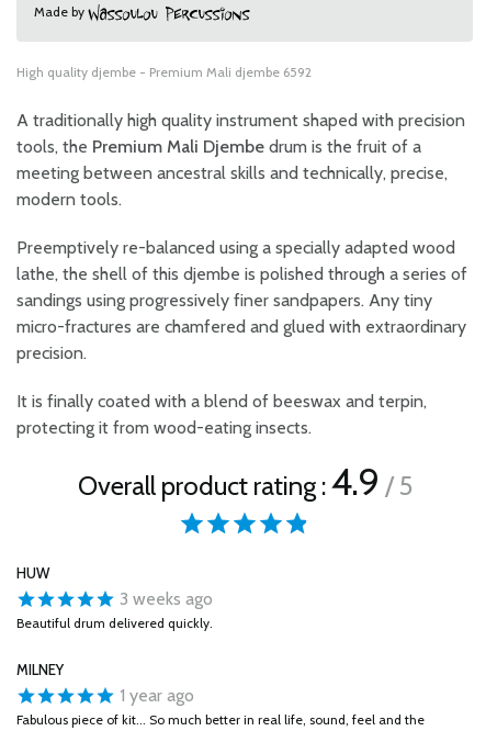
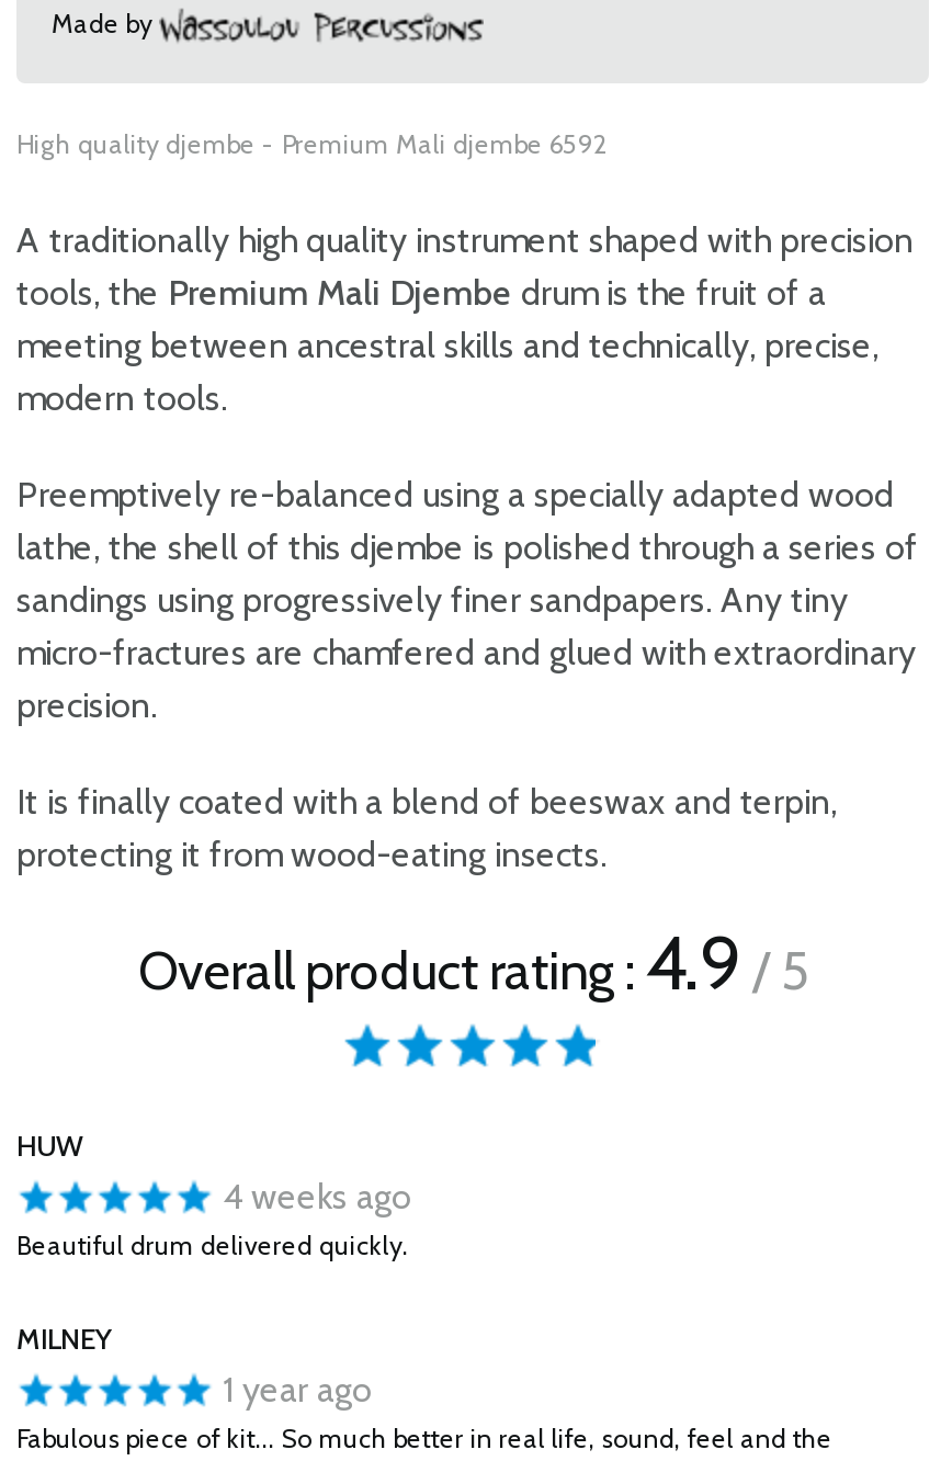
- 3 weeks ago
+ 4 weeks ago
